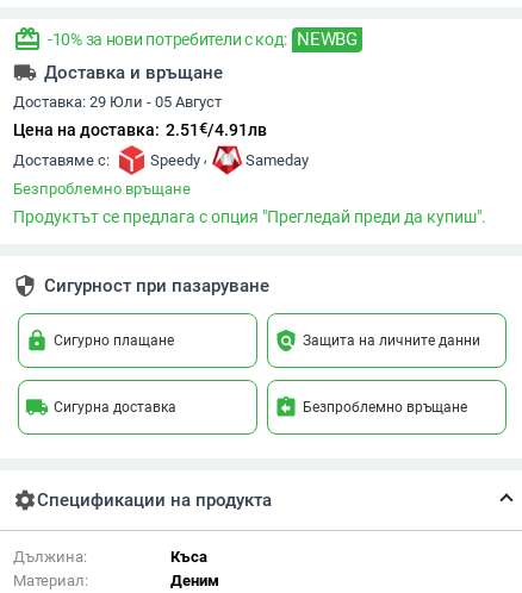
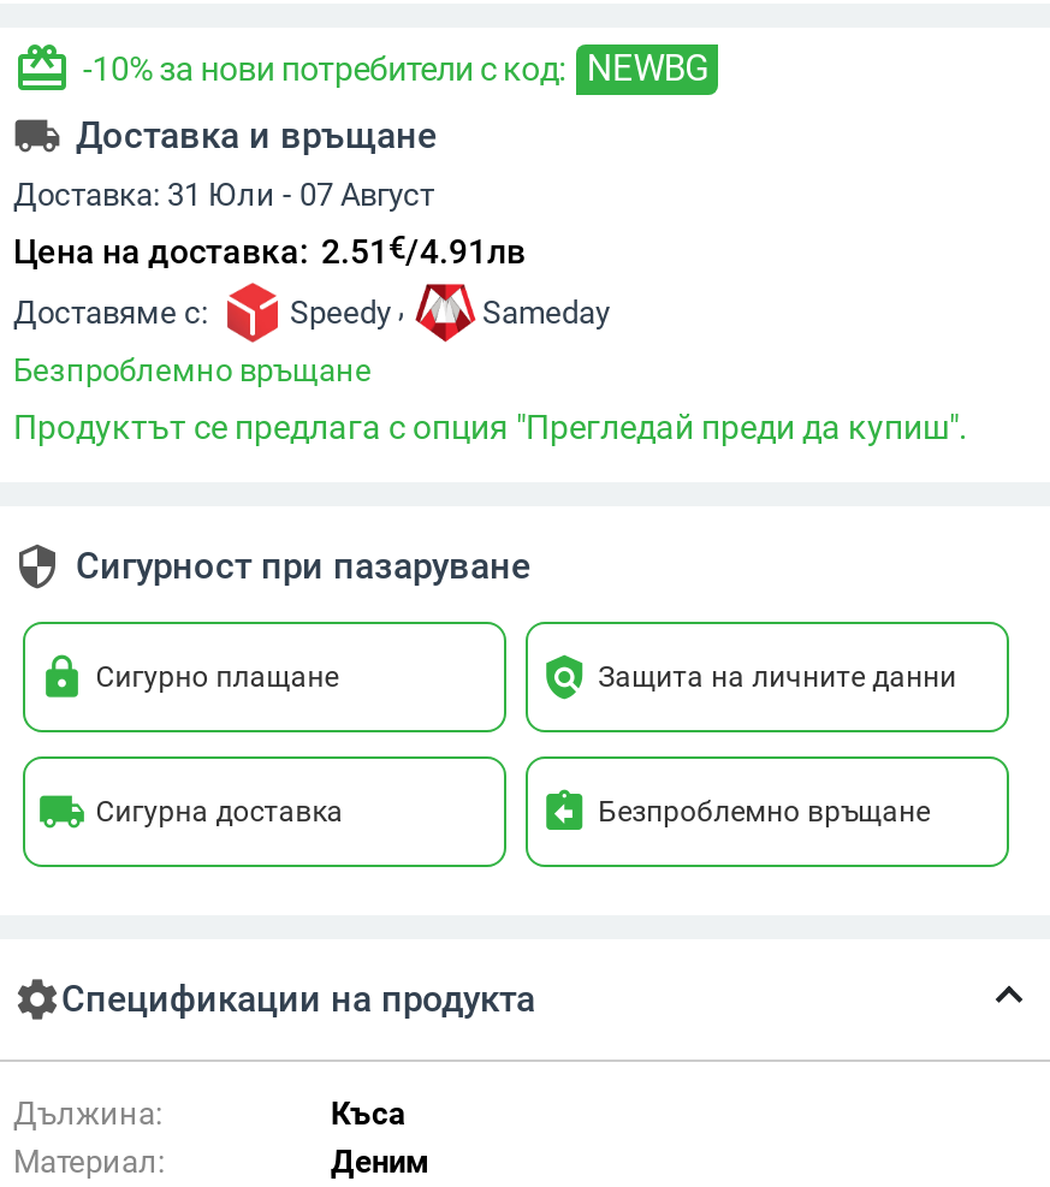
- Доставка: 29 Юли - 05 Август
+ Доставка: 31 Юли - 07 Август
